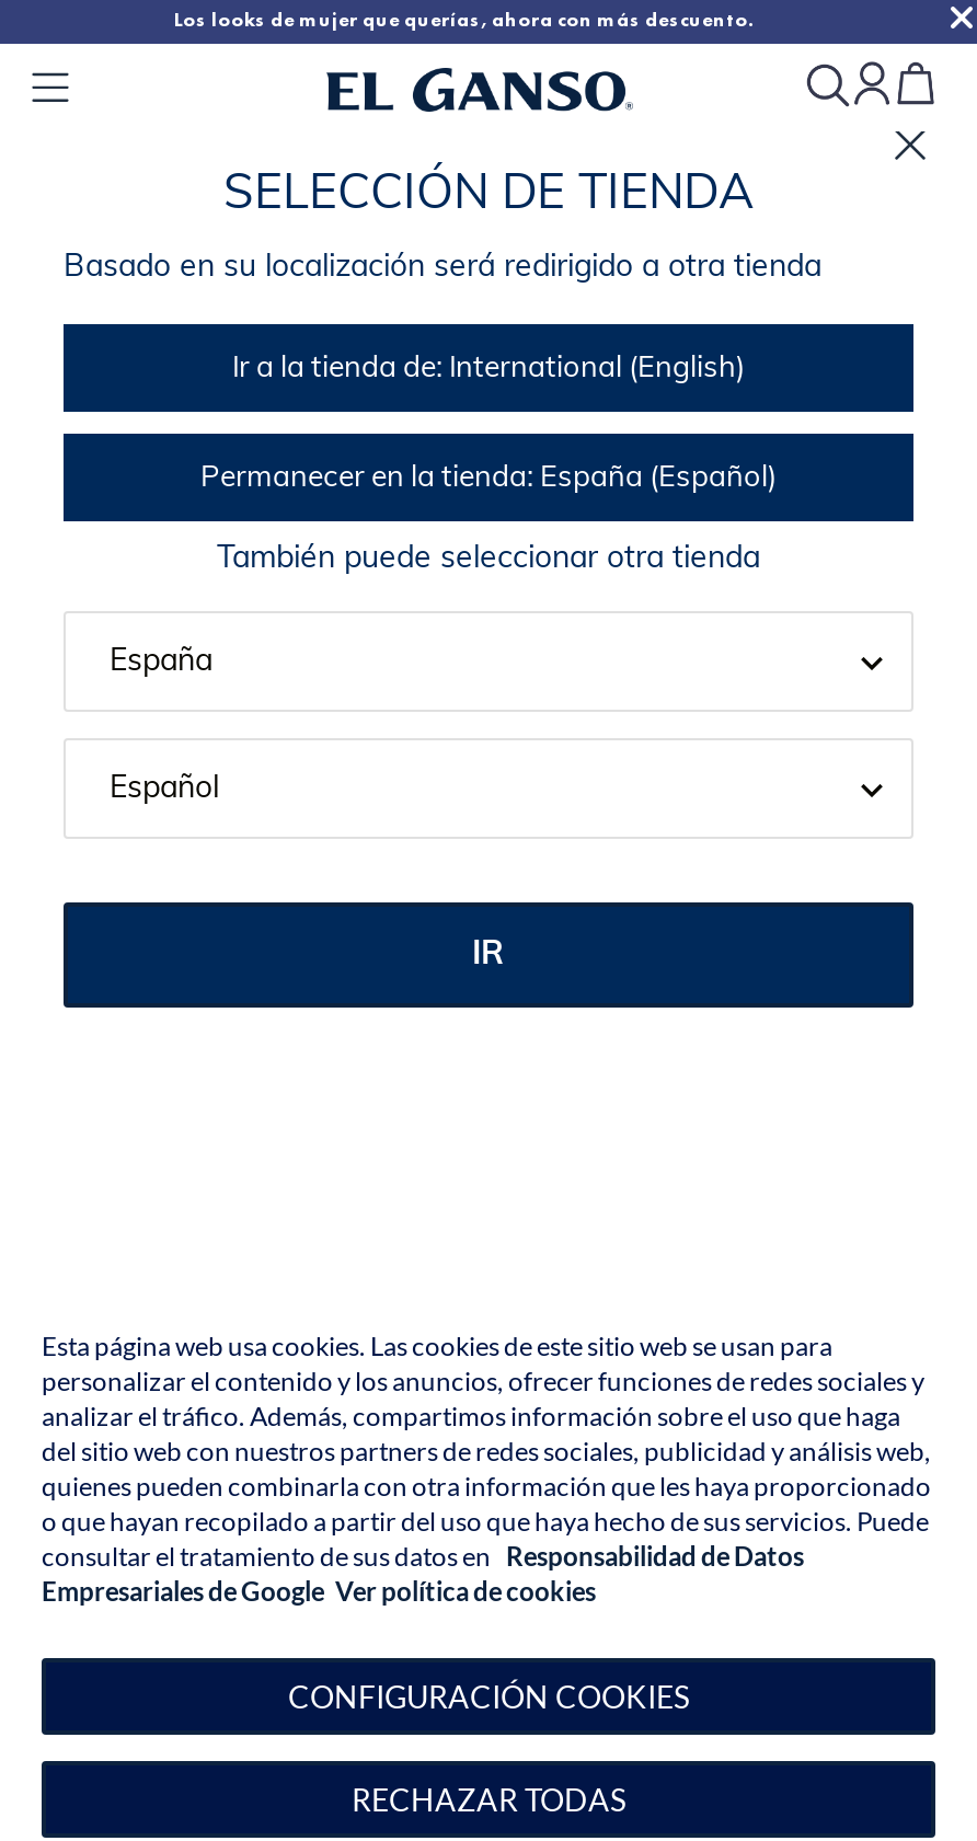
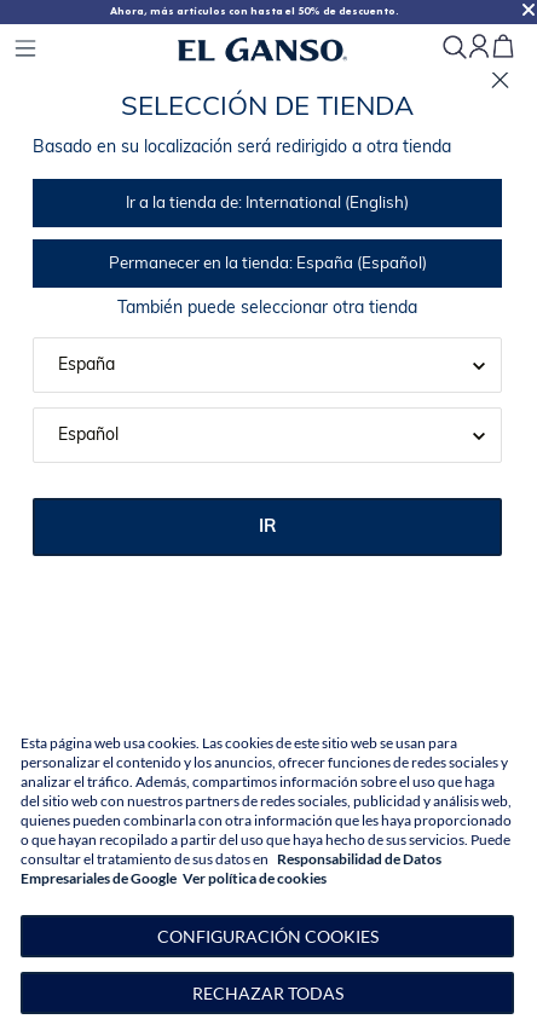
- Los looks de mujer que querías, ahora con más descuento.
+ Ahora, más artículos con hasta el 50% de descuento.
